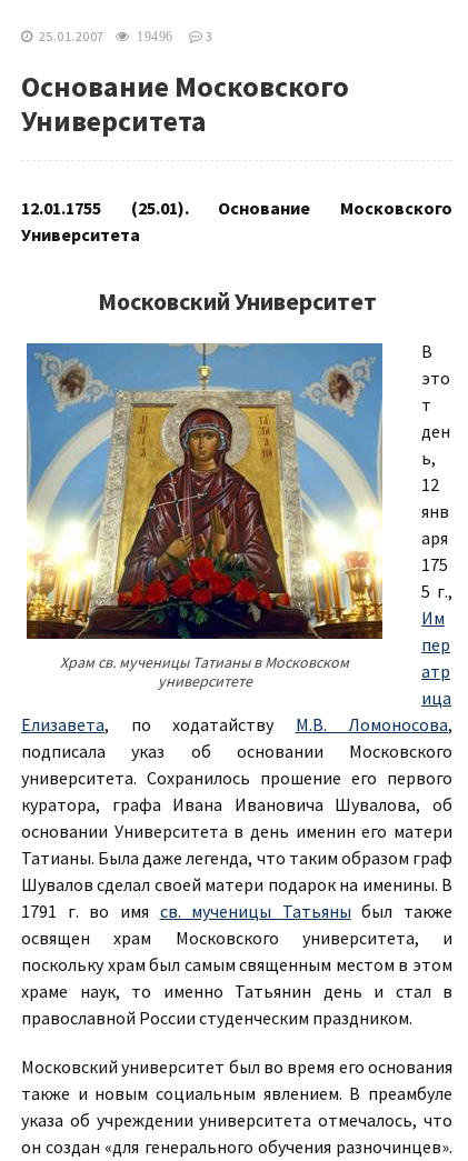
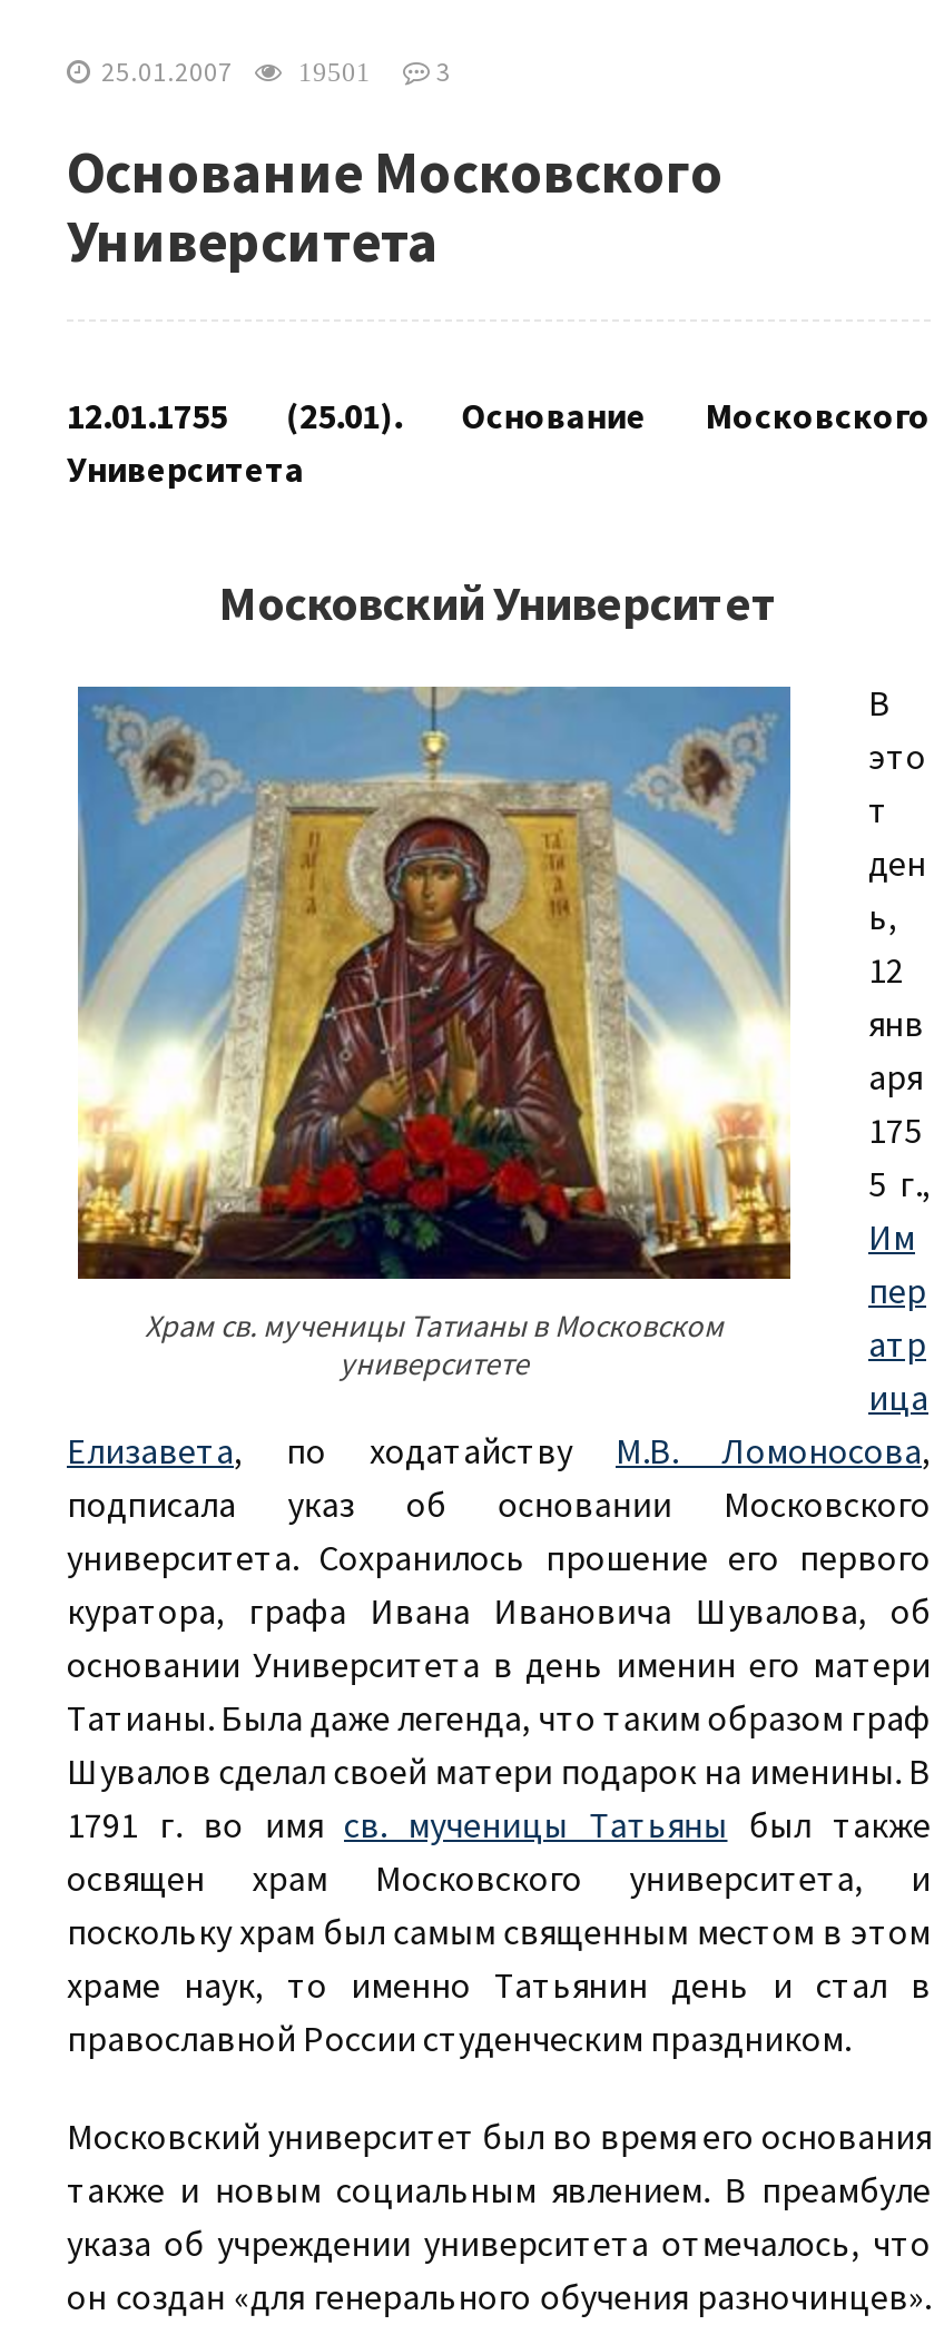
- 25.01.2007 19496 3
+ 25.01.2007 19501 3
